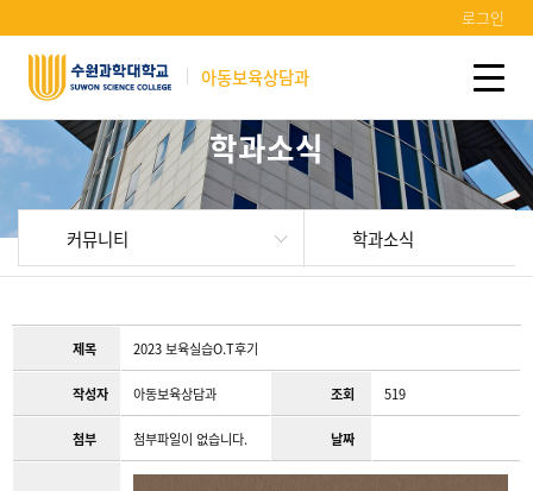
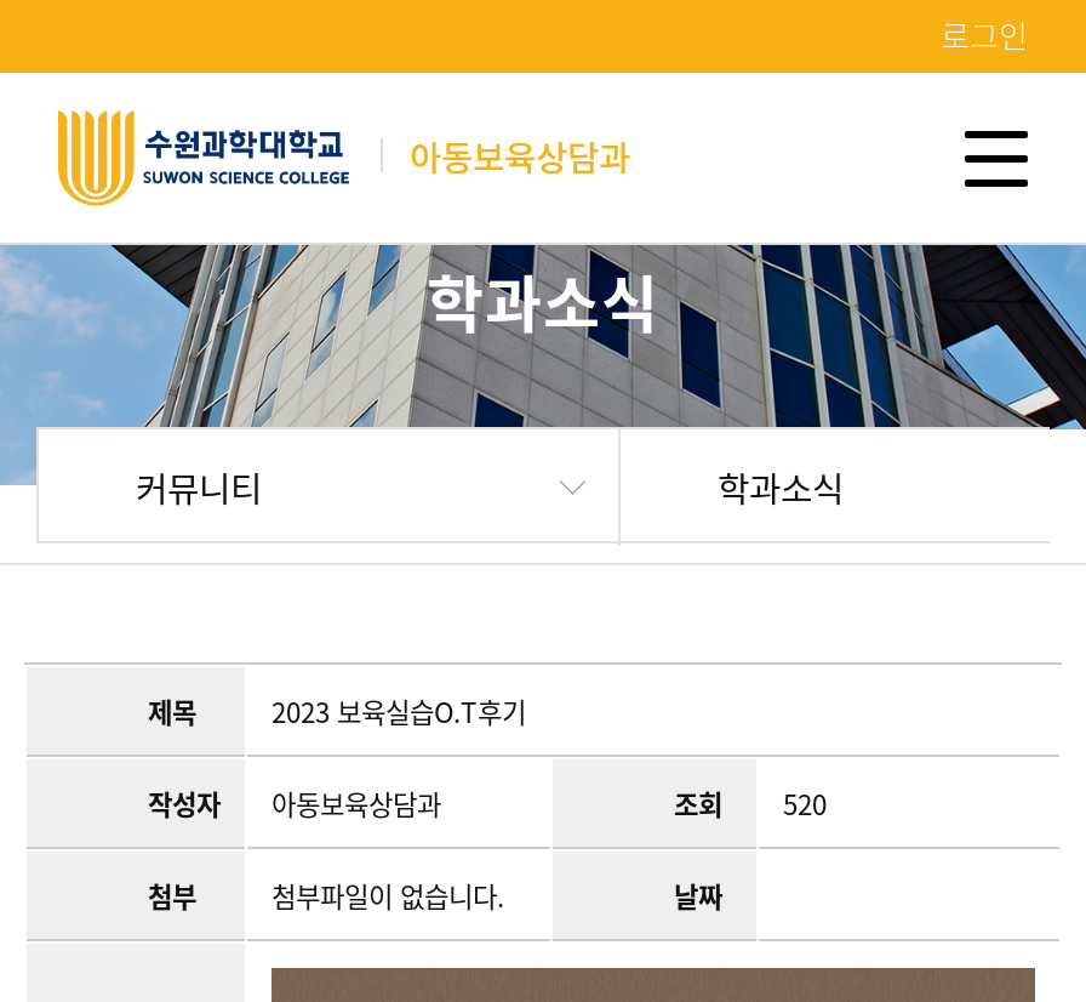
- 조회 519
+ 조회 520
